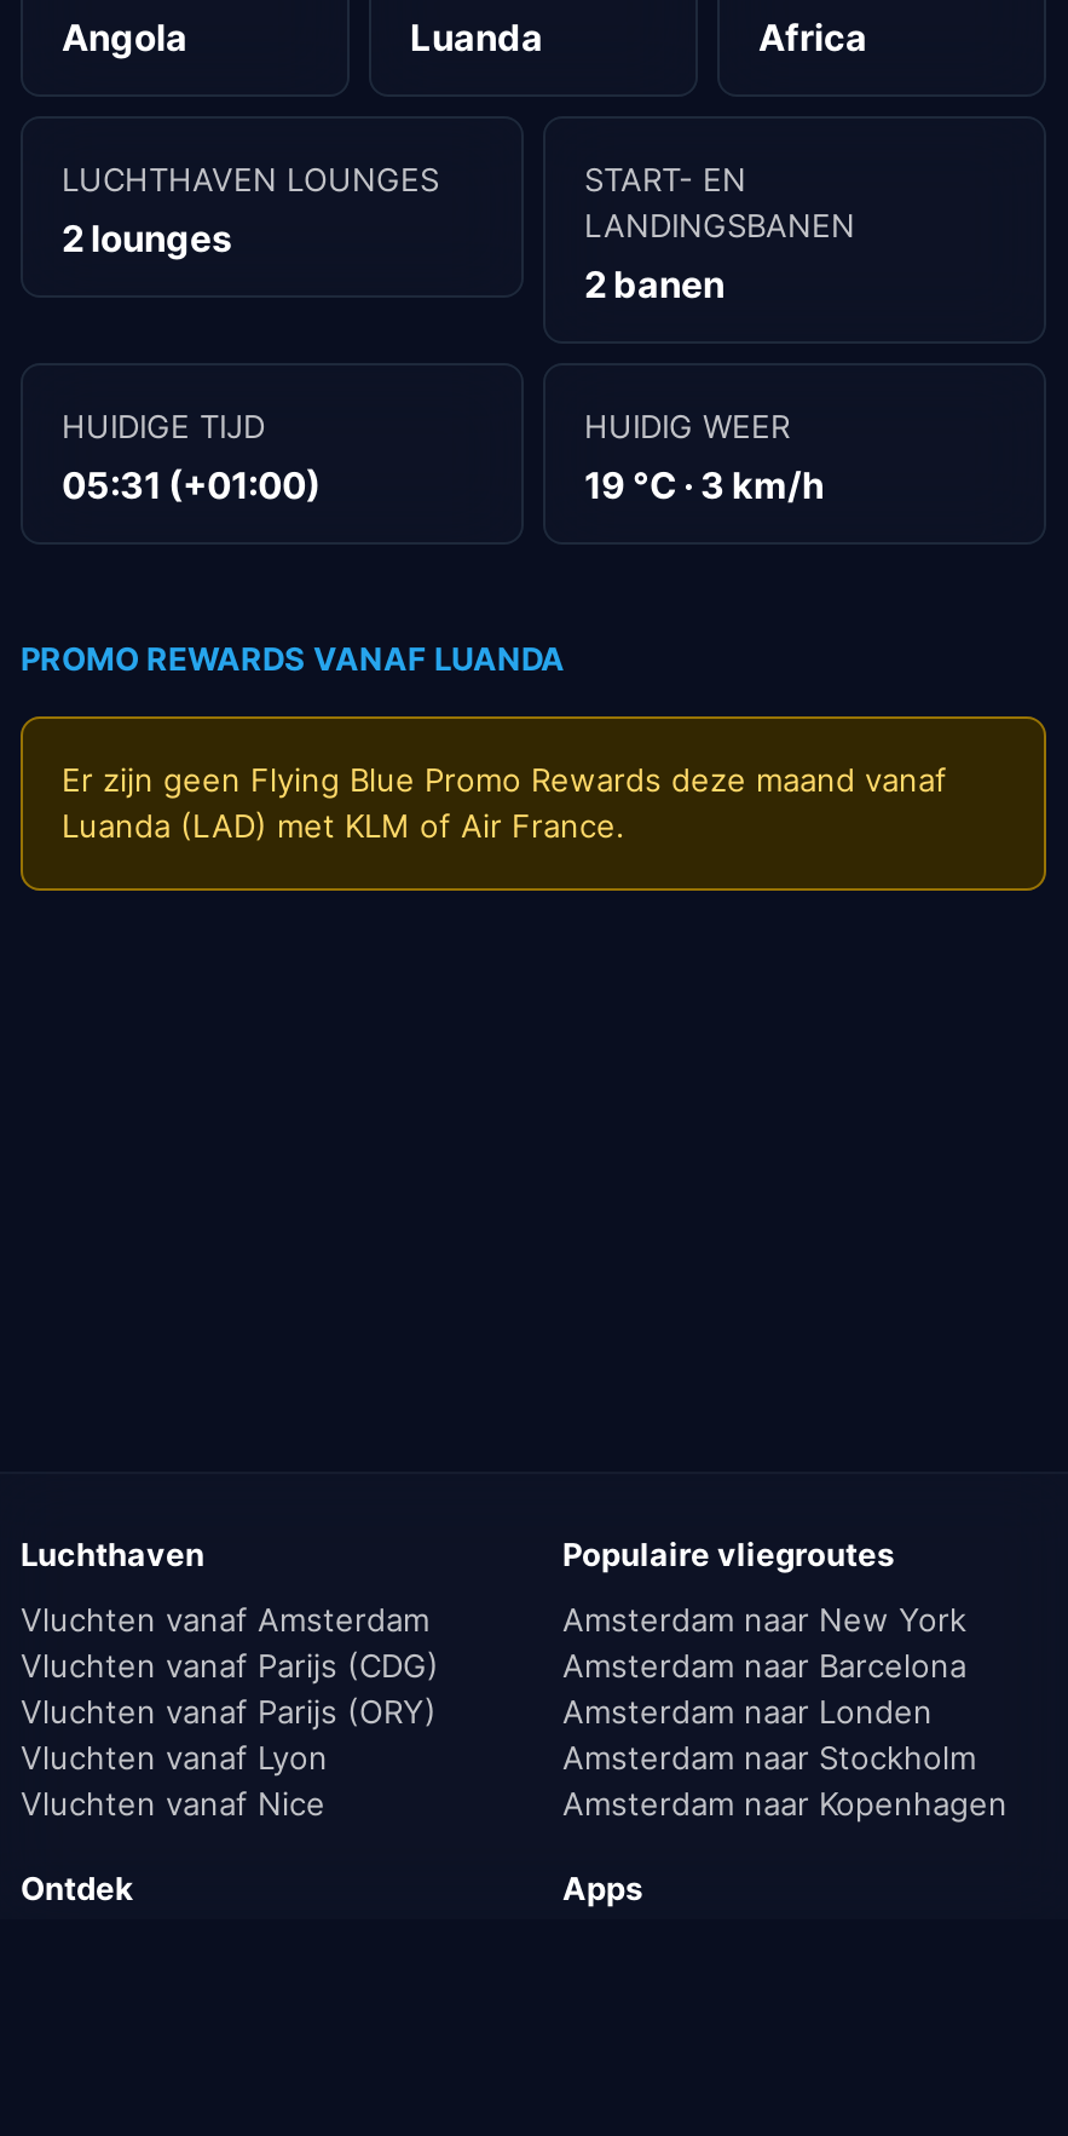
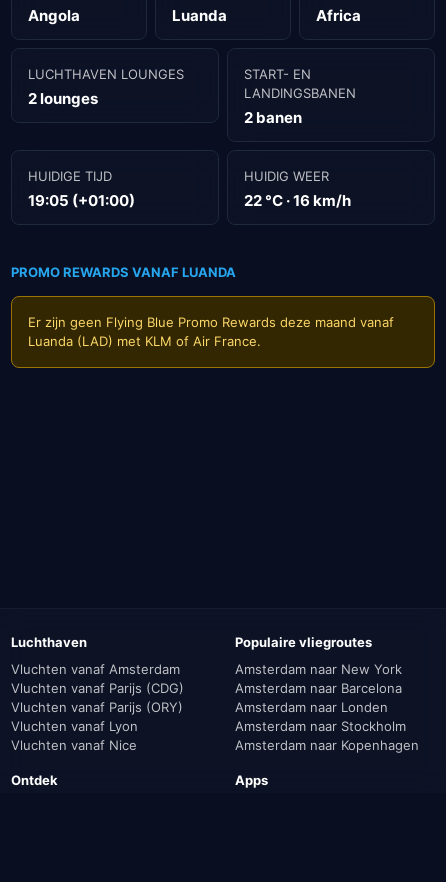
- 05:31 (+01:00)
+ 19:05 (+01:00)

- 19 °C · 3 km/h
+ 22 °C · 16 km/h
